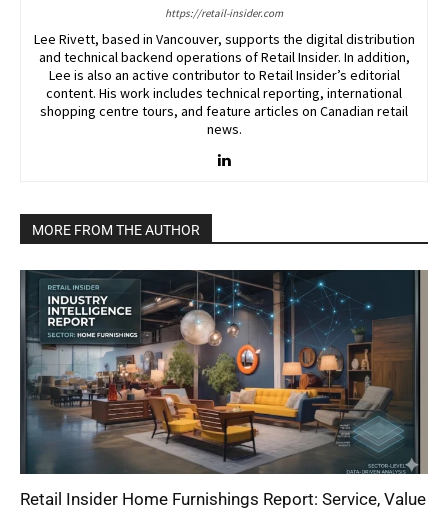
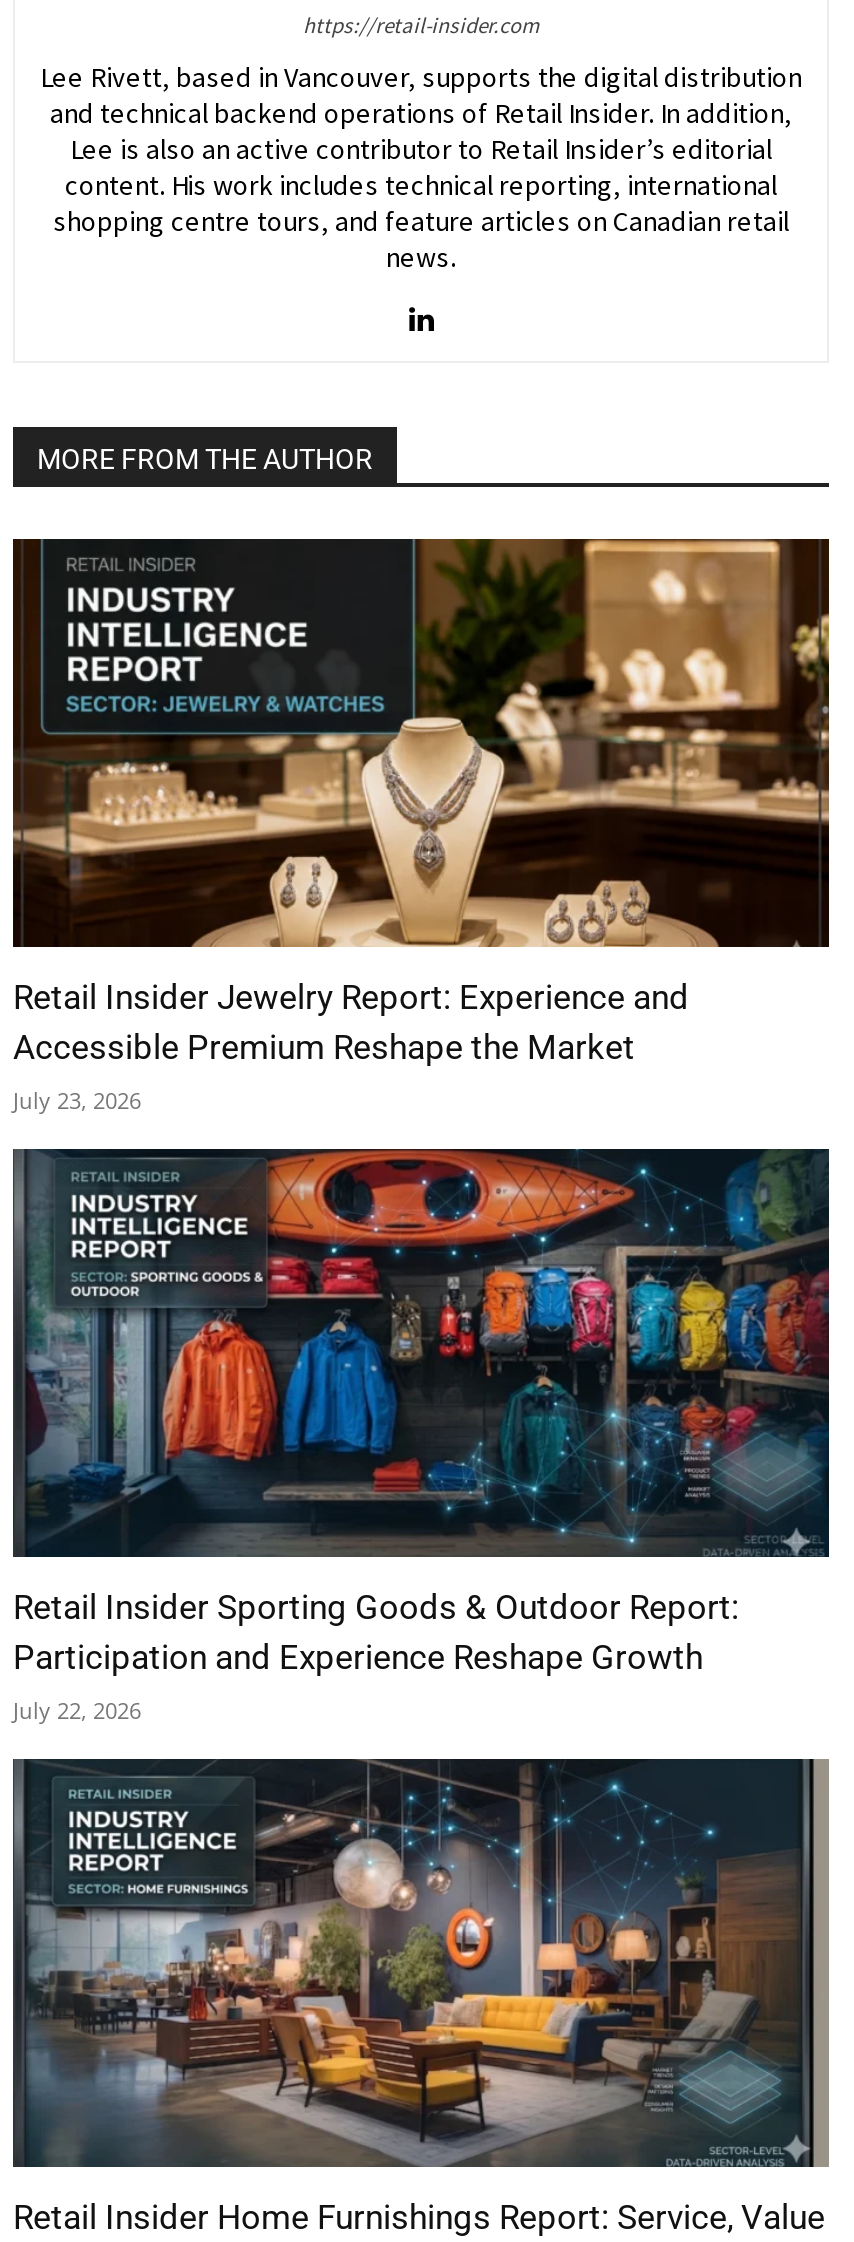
+ [image]
+ Retail Insider Jewelry Report: Experience and
+ Accessible Premium Reshape the Market
+ July 23, 2026

+ [image]
+ Retail Insider Sporting Goods & Outdoor Report:
+ Participation and Experience Reshape Growth
+ July 22, 2026
